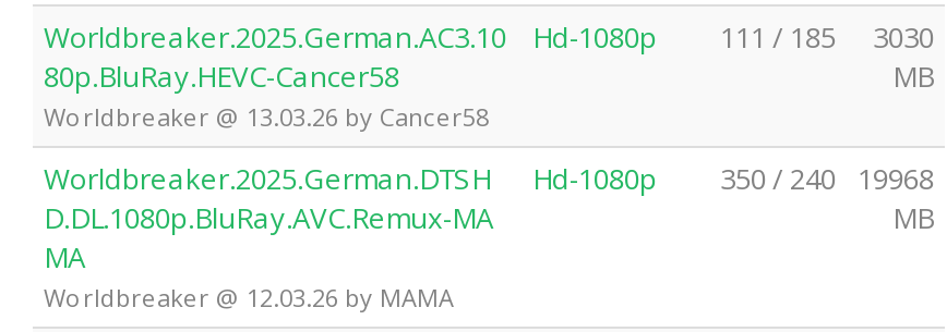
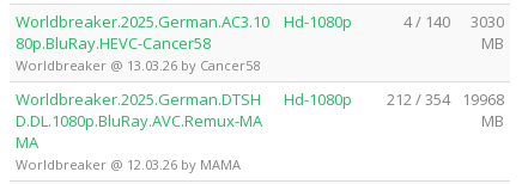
- 111 / 185
+ 4 / 140

- Worldbreaker.2025.German.DTSH Hd-1080p 350 / 240 19968
+ Worldbreaker.2025.German.DTSH Hd-1080p 212 / 354 19968
